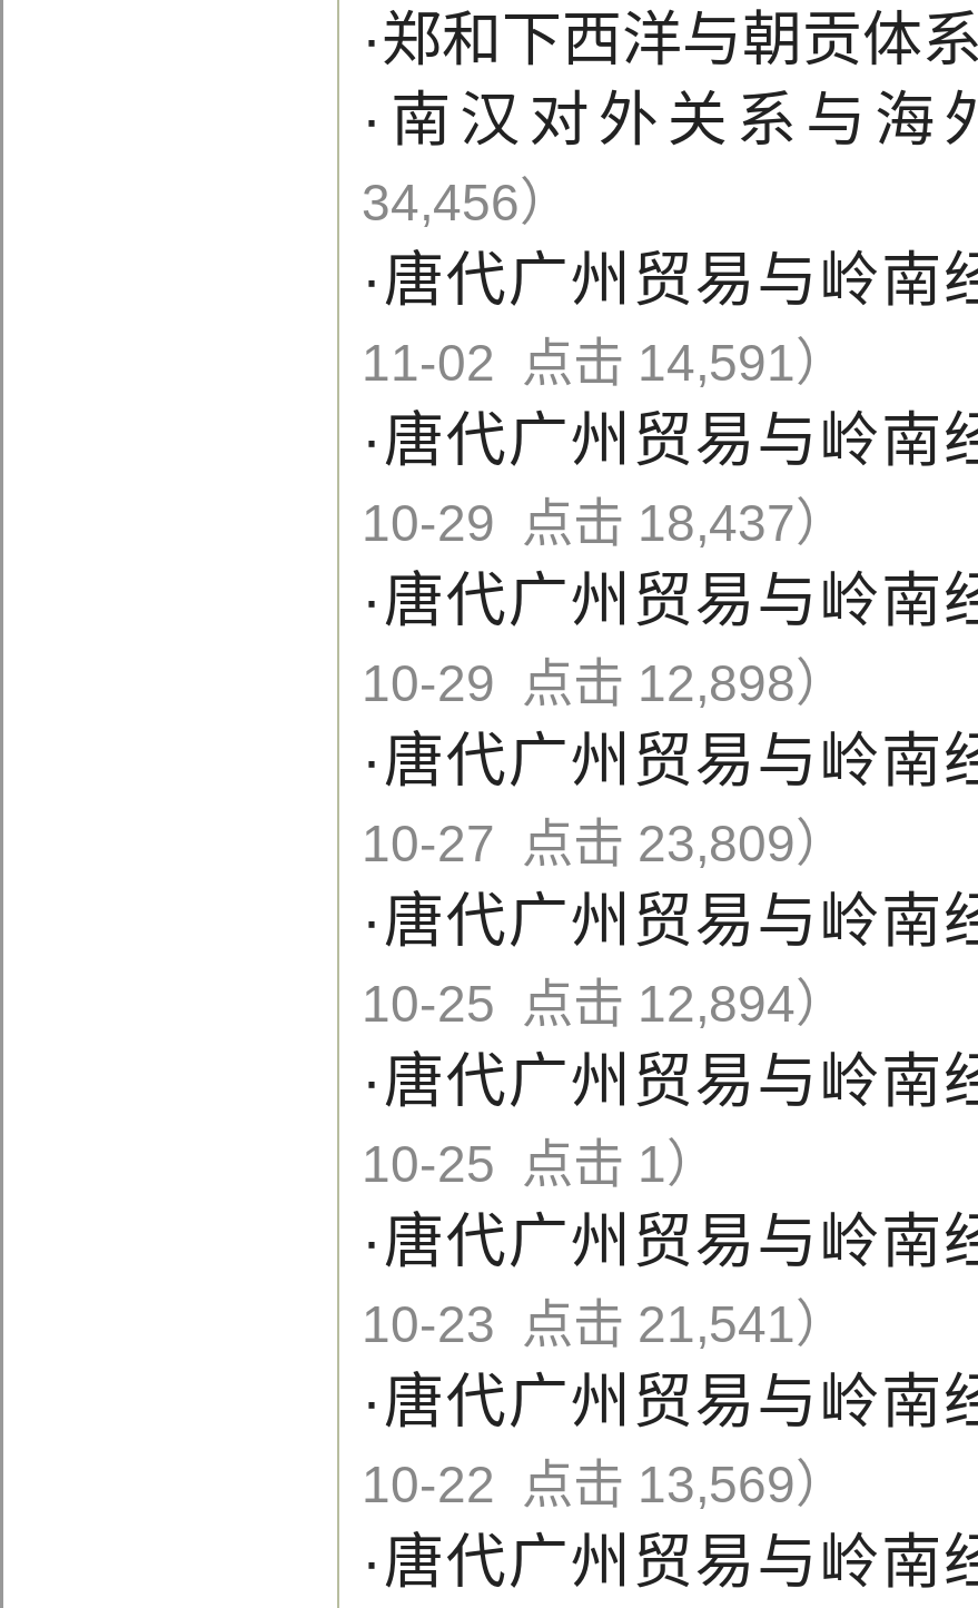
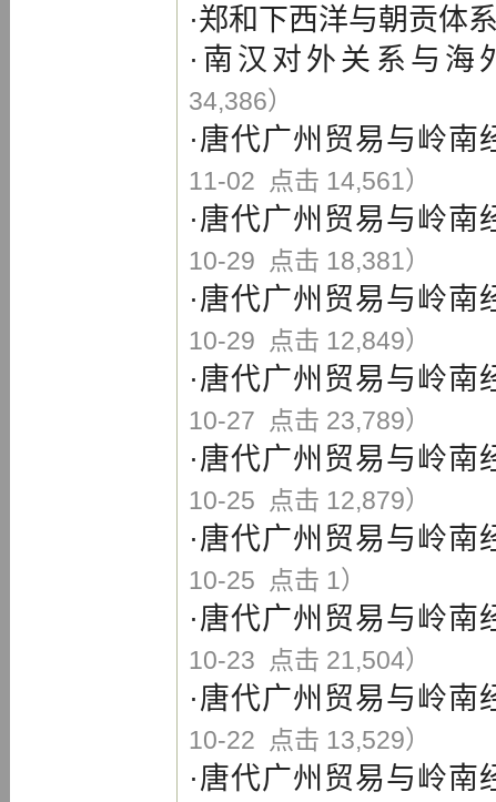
- 34,456）
+ 34,386）

- 11-02 点击 14,591）
+ 11-02 点击 14,561）

- 10-29 点击 18,437）
+ 10-29 点击 18,381）

- 10-29 点击 12,898）
+ 10-29 点击 12,849）

- 10-27 点击 23,809）
+ 10-27 点击 23,789）

- 10-25 点击 12,894）
+ 10-25 点击 12,879）

- 10-23 点击 21,541）
+ 10-23 点击 21,504）

- 10-22 点击 13,569）
+ 10-22 点击 13,529）
